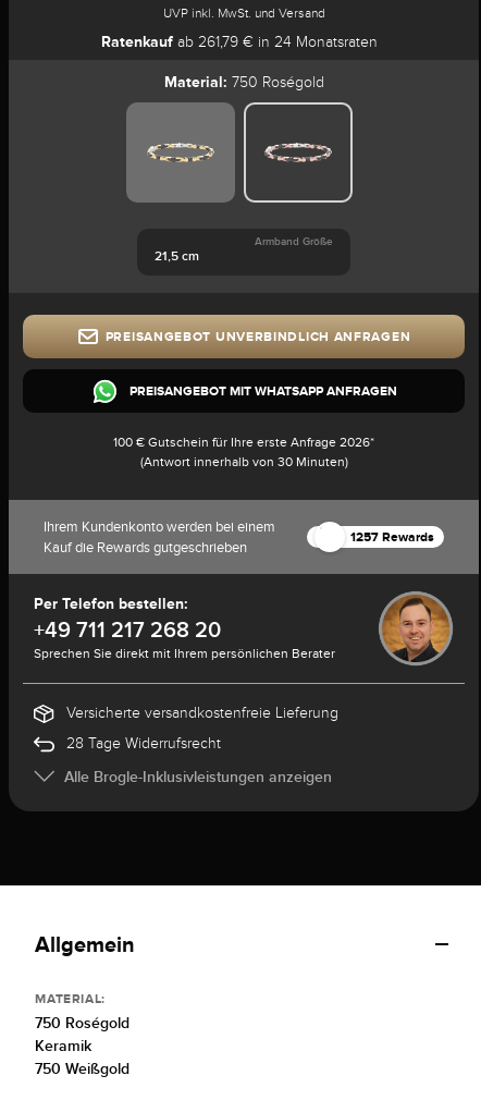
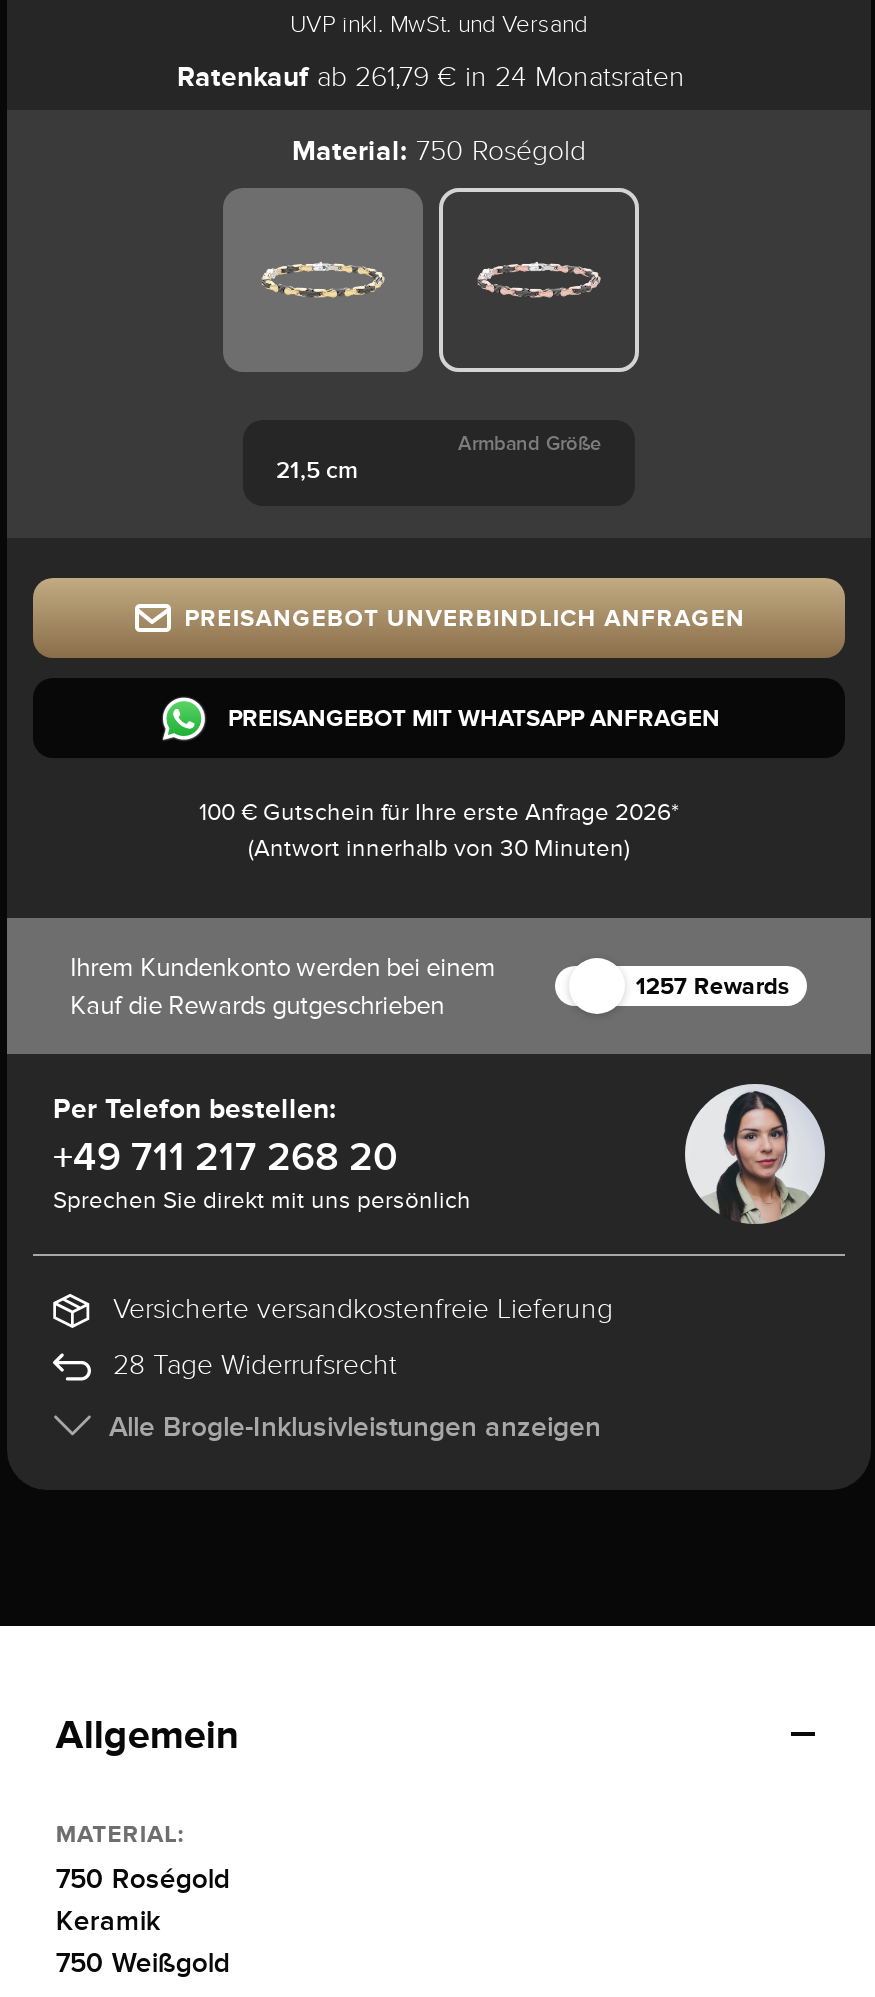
- [image]
+ [image]

- Sprechen Sie direkt mit Ihrem persönlichen Berater
+ Sprechen Sie direkt mit uns persönlich
